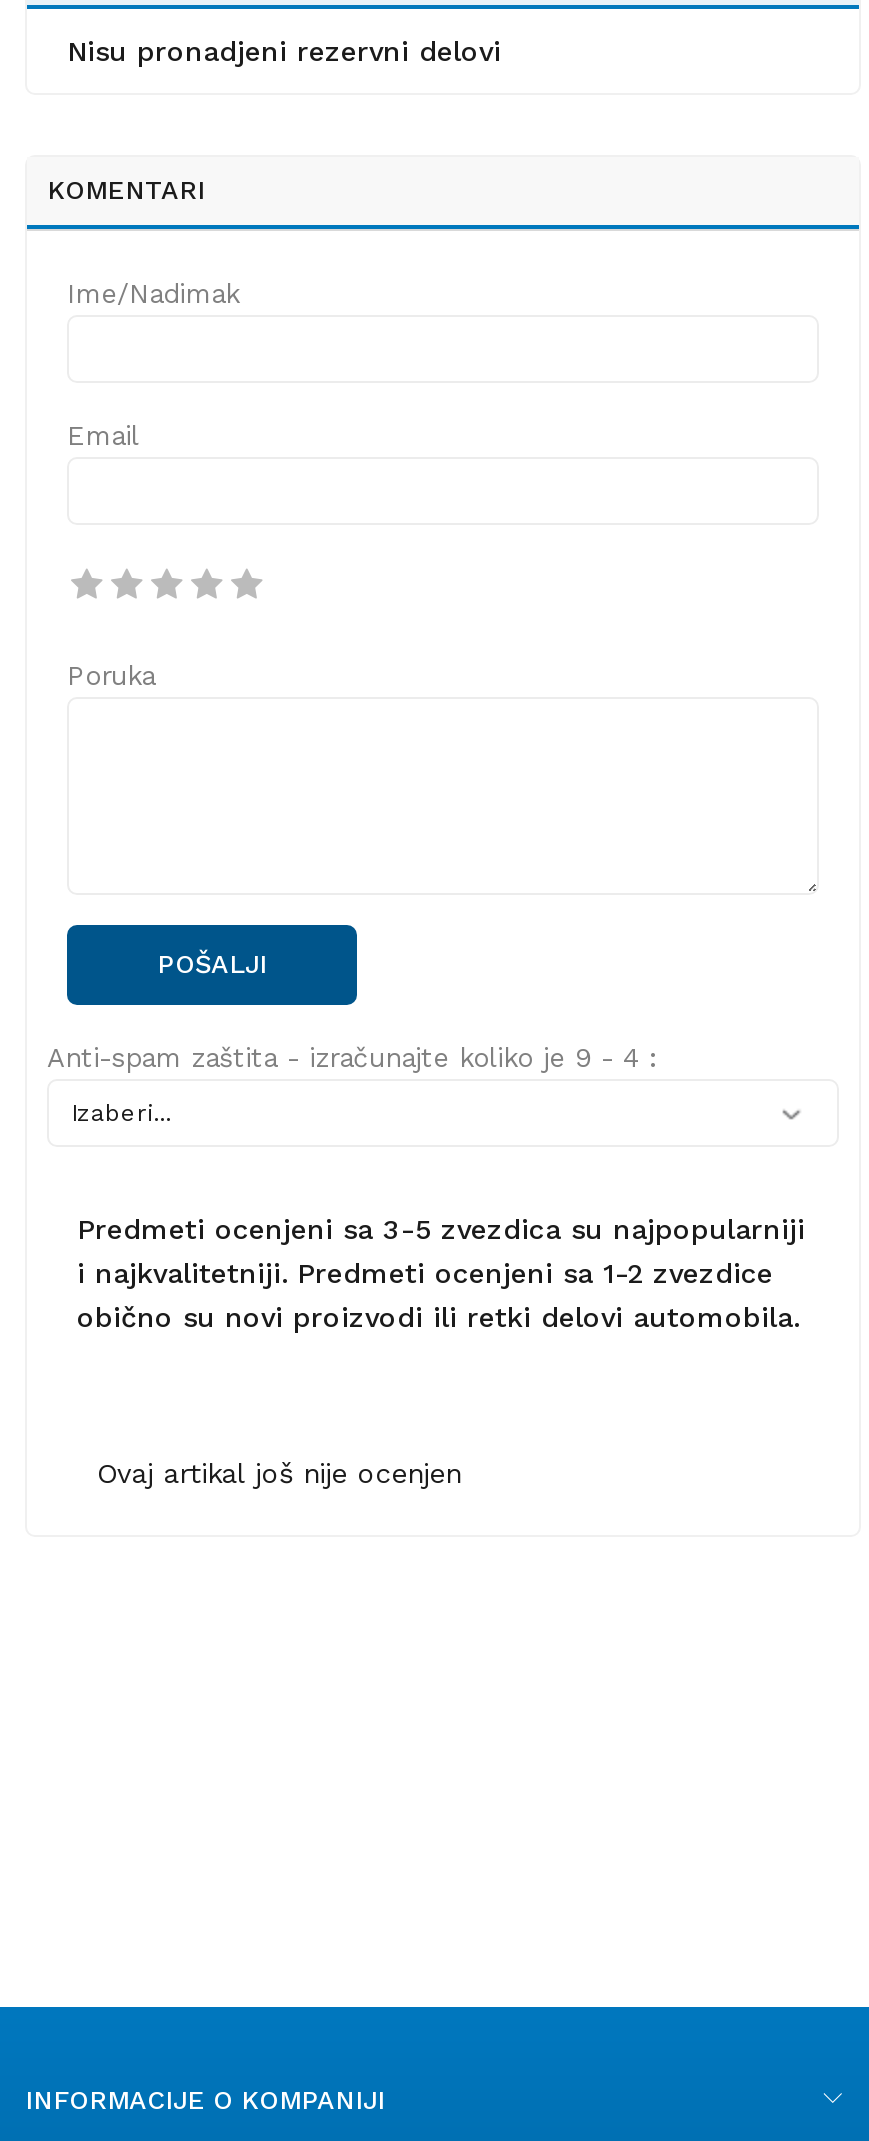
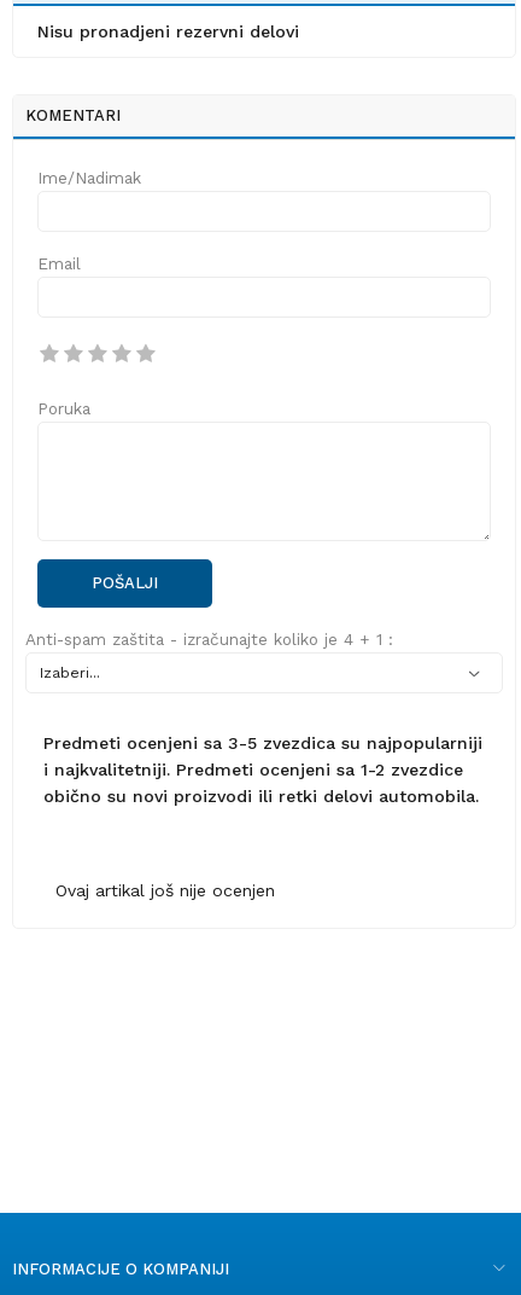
- Anti-spam zaštita - izračunajte koliko je 9 - 4 :
+ Anti-spam zaštita - izračunajte koliko je 4 + 1 :
